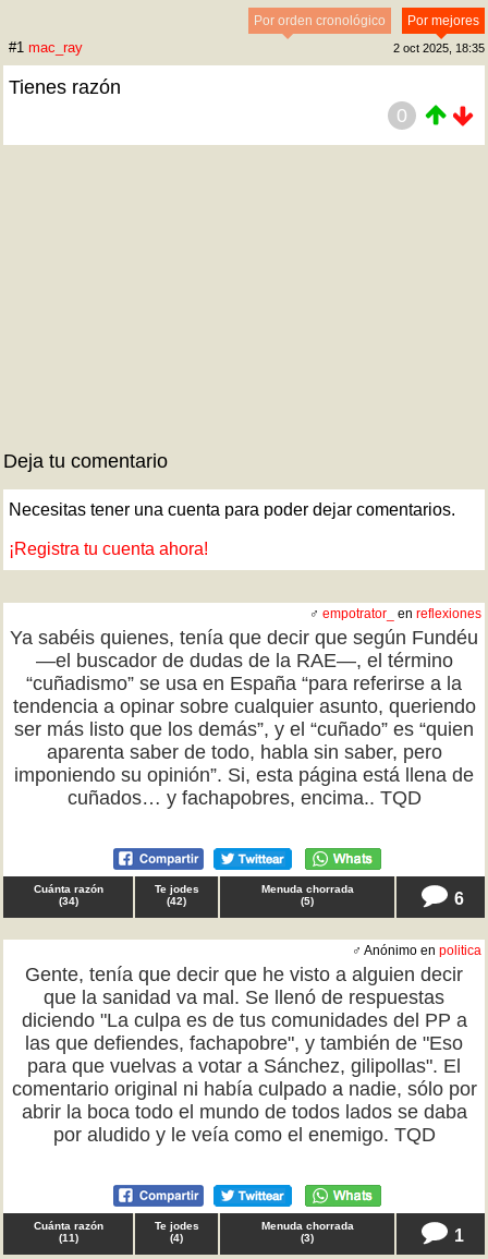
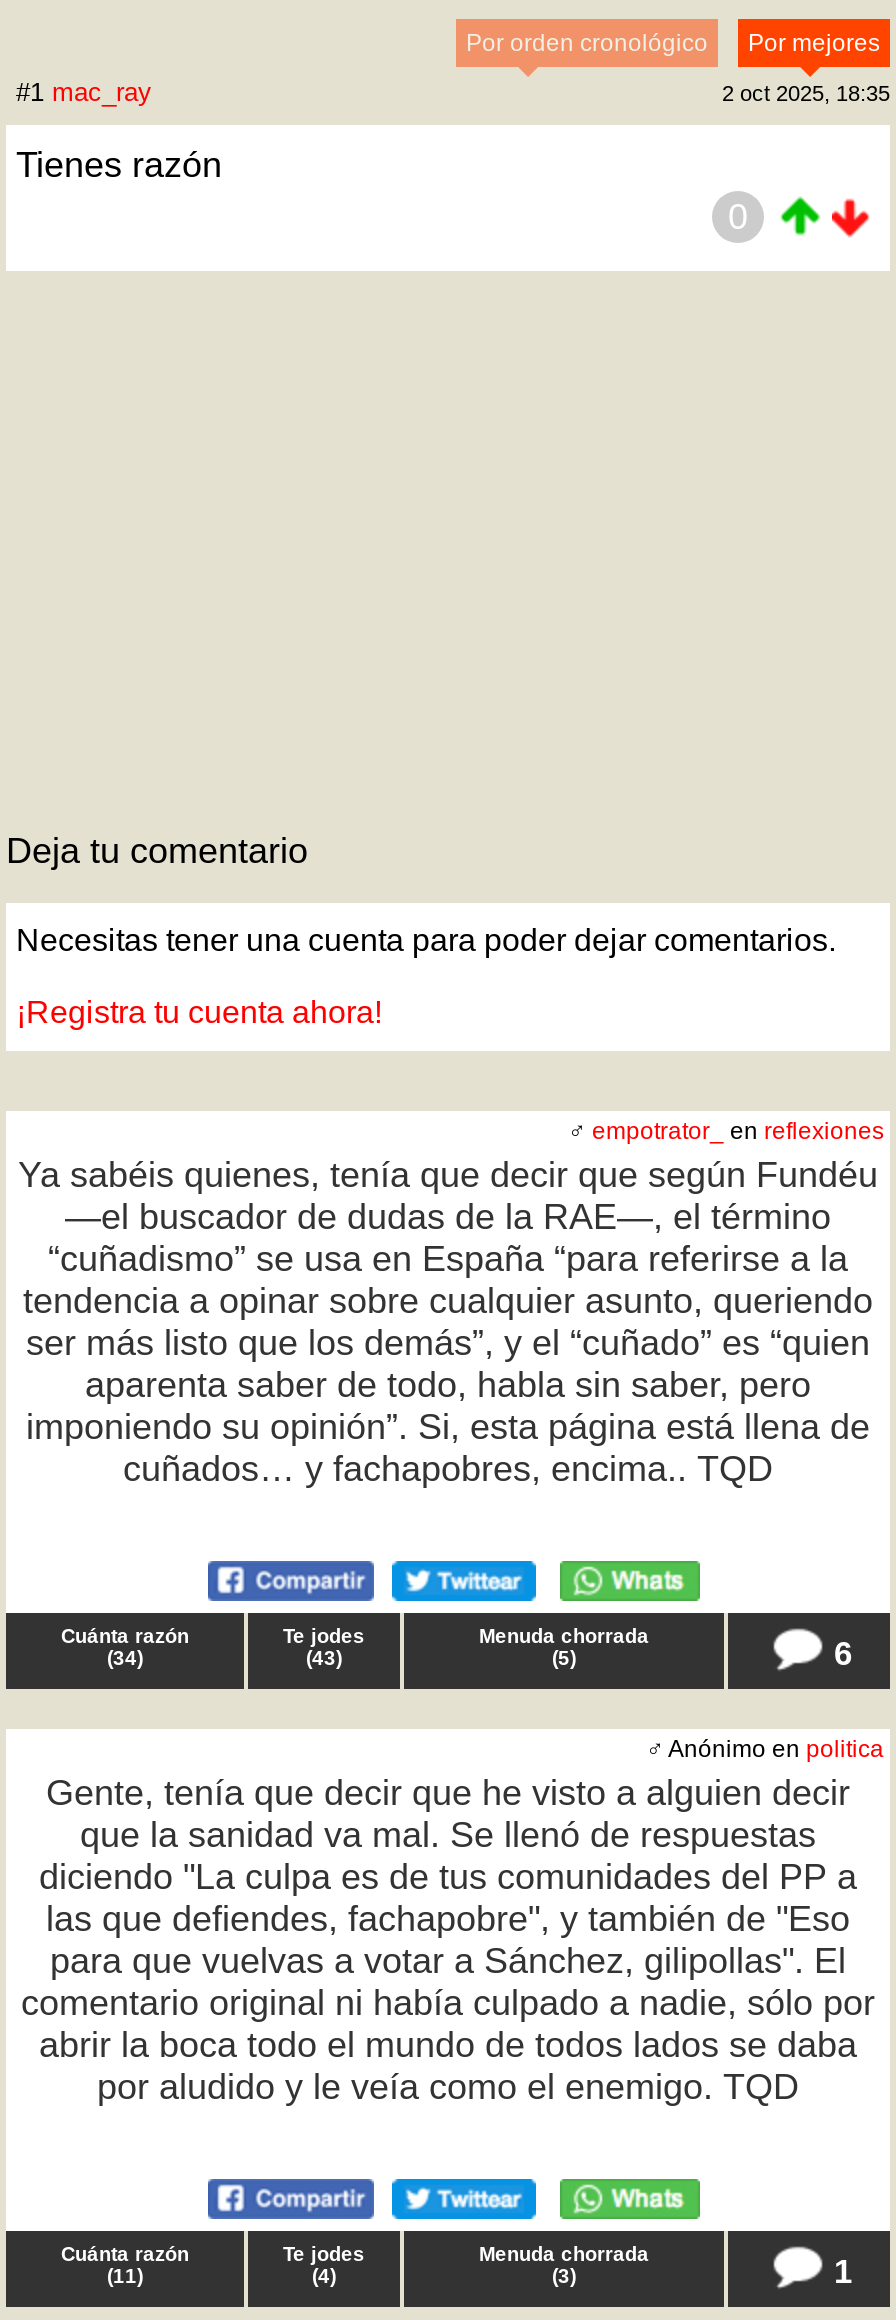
- (42)
+ (43)
